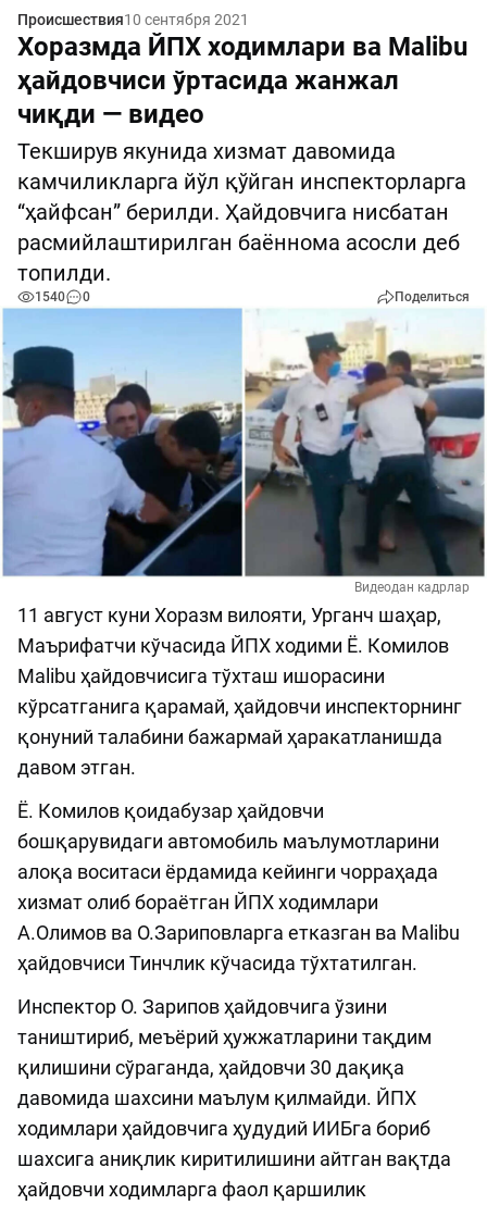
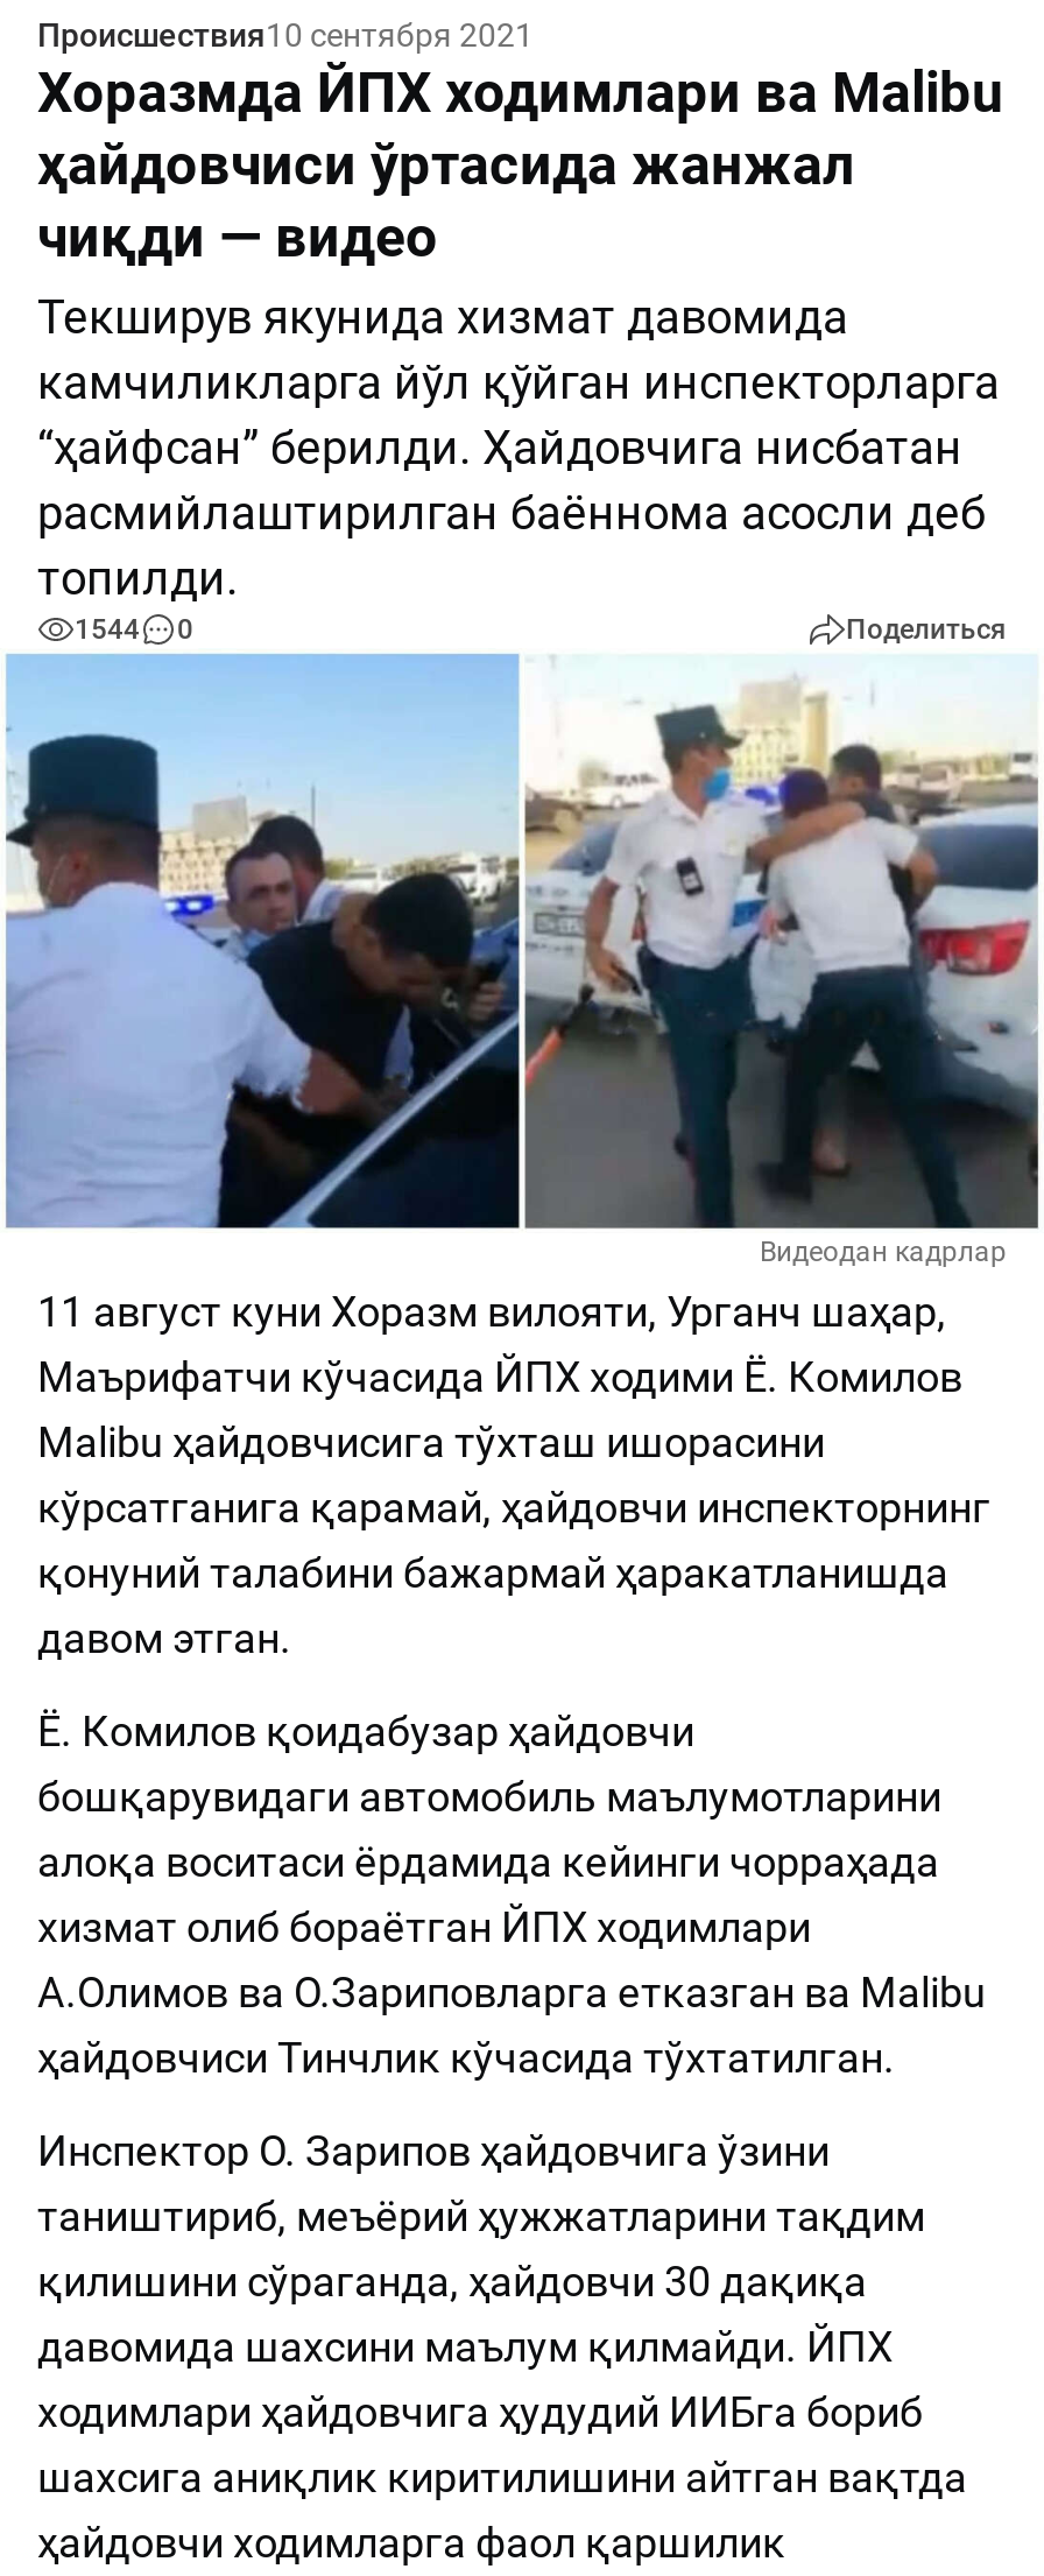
- 1540 0
+ 1544 0
